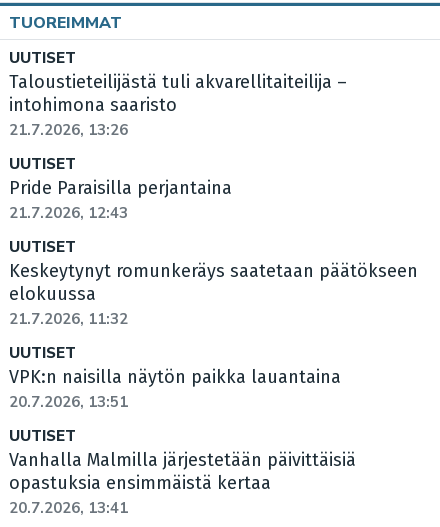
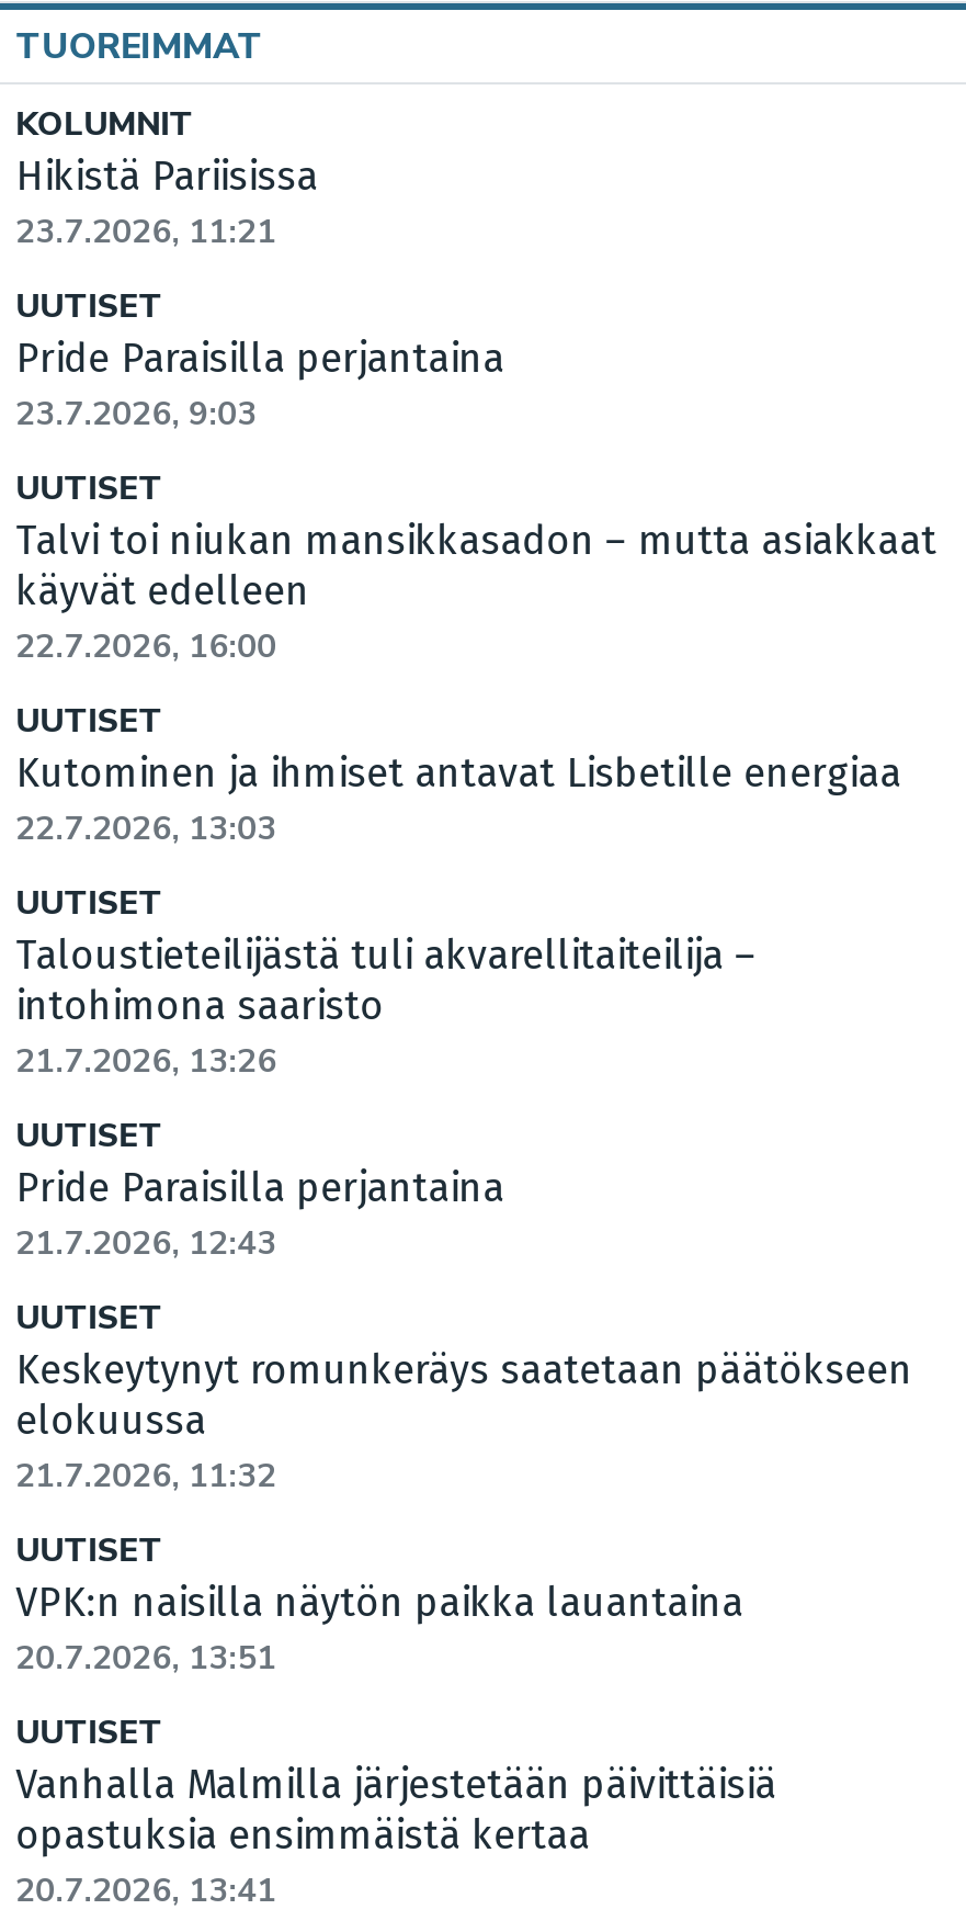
+ KOLUMNIT
+ Hikistä Pariisissa
+ 23.7.2026, 11:21
+ UUTISET
+ Pride Paraisilla perjantaina
+ 23.7.2026, 9:03
+ UUTISET
+ Talvi toi niukan mansikkasadon – mutta asiakkaat
+ käyvät edelleen
+ 22.7.2026, 16:00
+ UUTISET
+ Kutominen ja ihmiset antavat Lisbetille energiaa
+ 22.7.2026, 13:03
